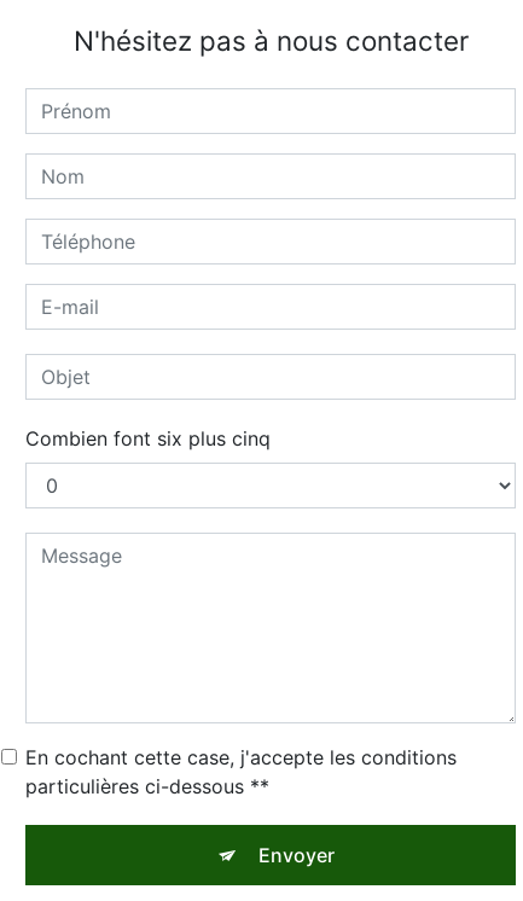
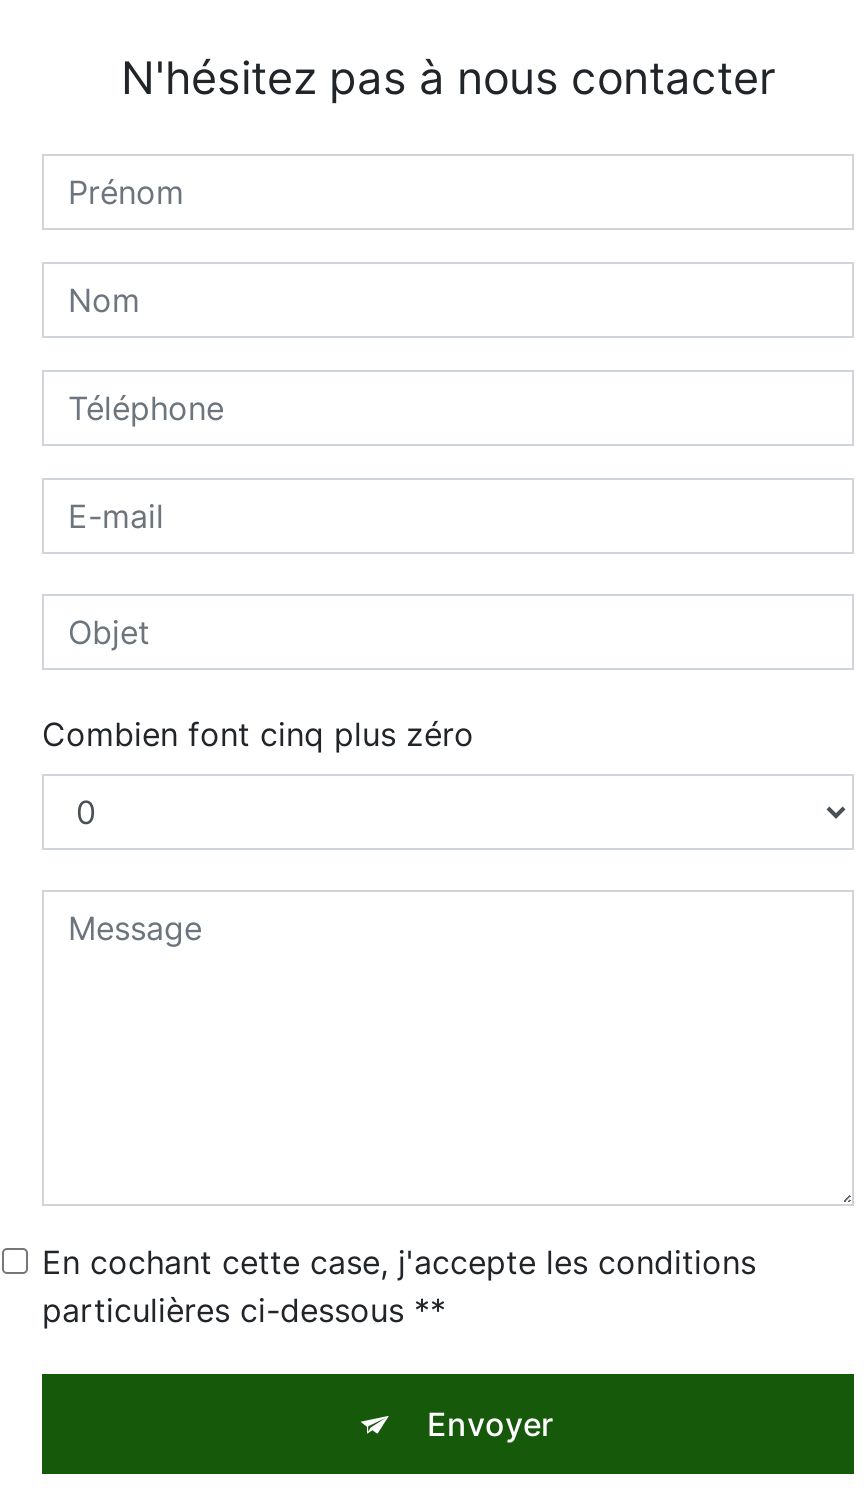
- Combien font six plus cinq
+ Combien font cinq plus zéro
